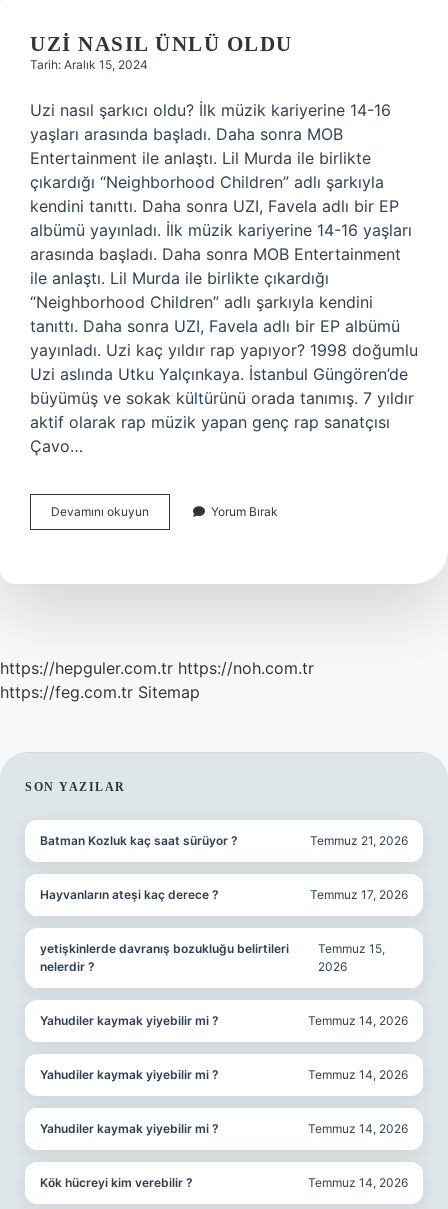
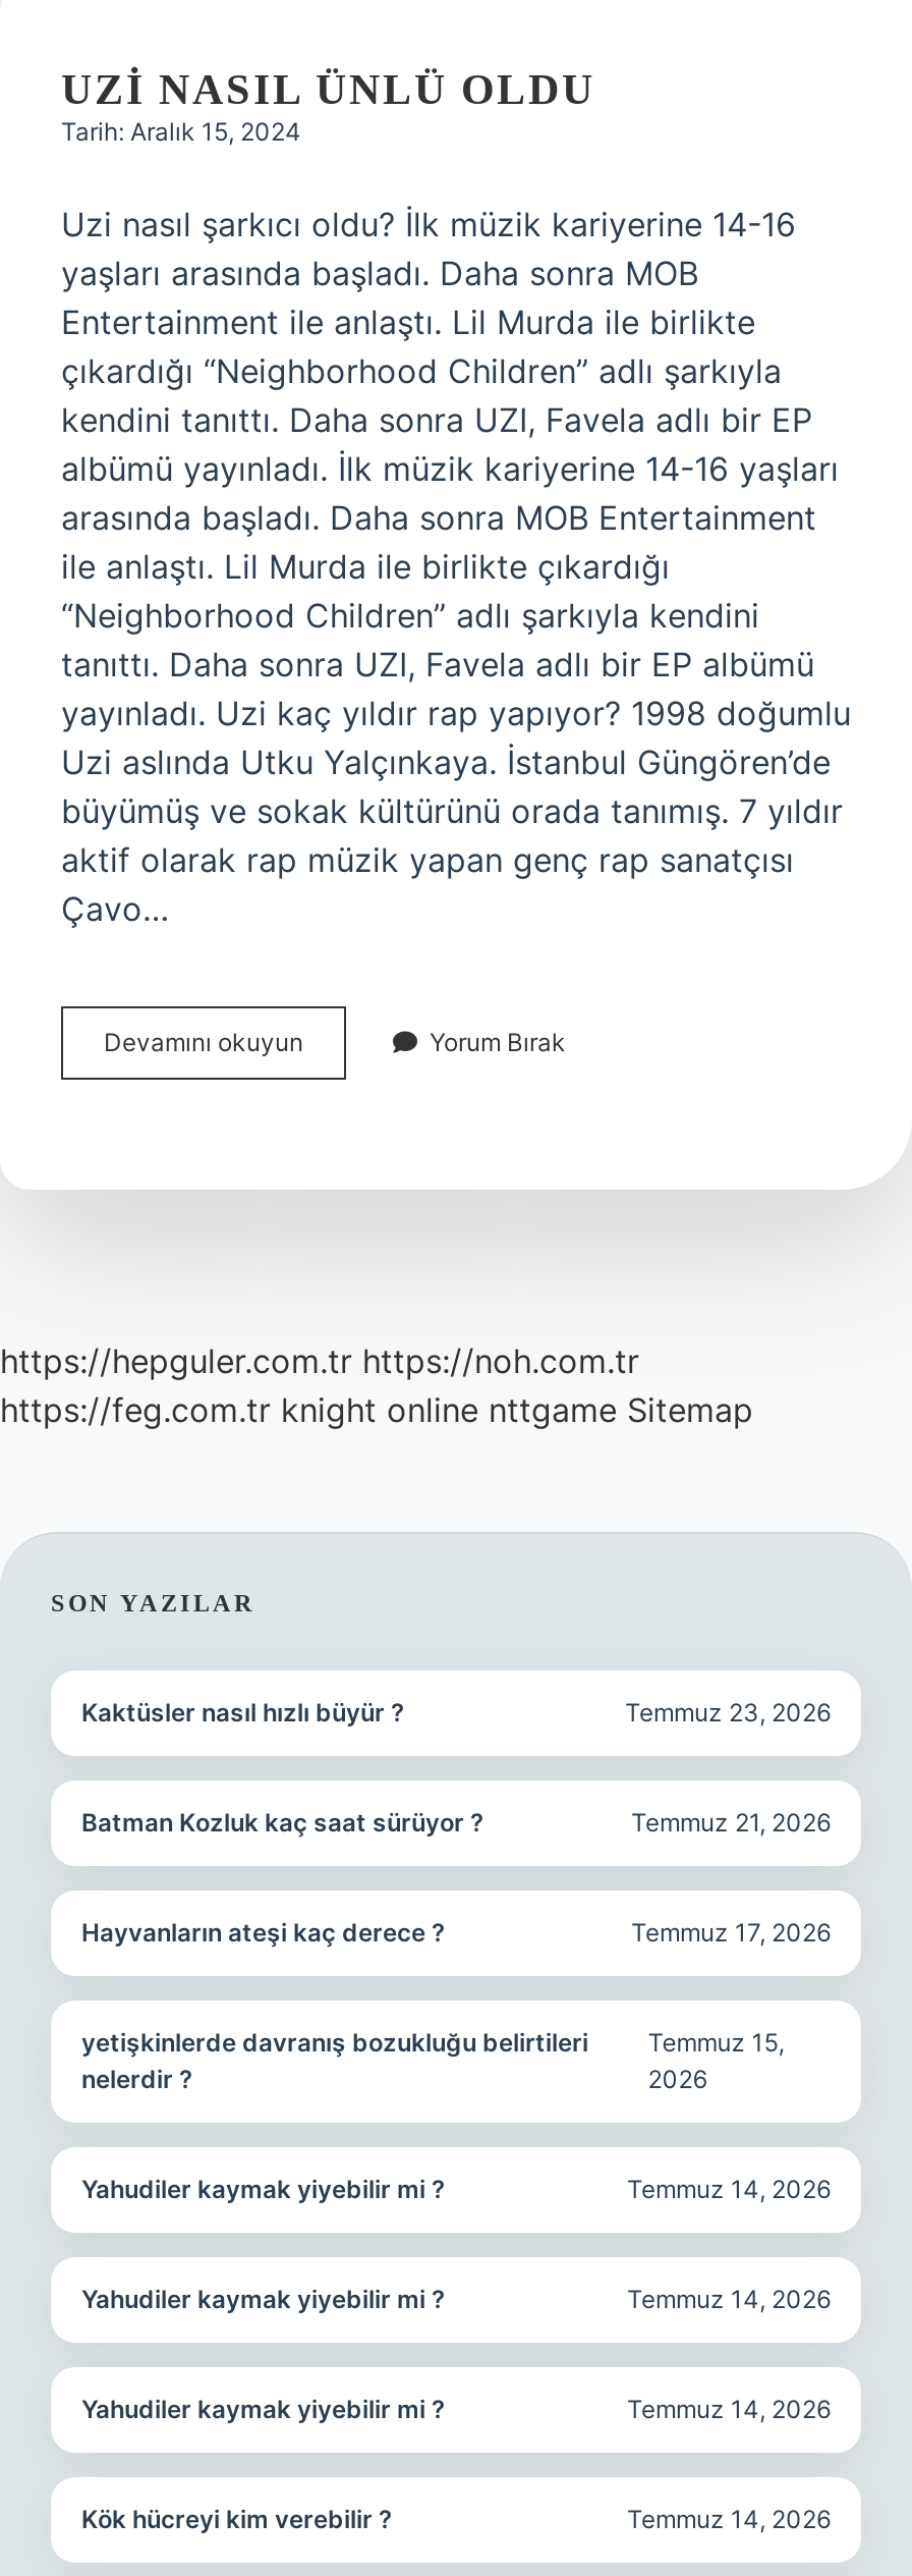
- https://feg.com.tr Sitemap
+ https://feg.com.tr knight online nttgame Sitemap

+ Kaktüsler nasıl hızlı büyür ?
+ Temmuz 23, 2026
